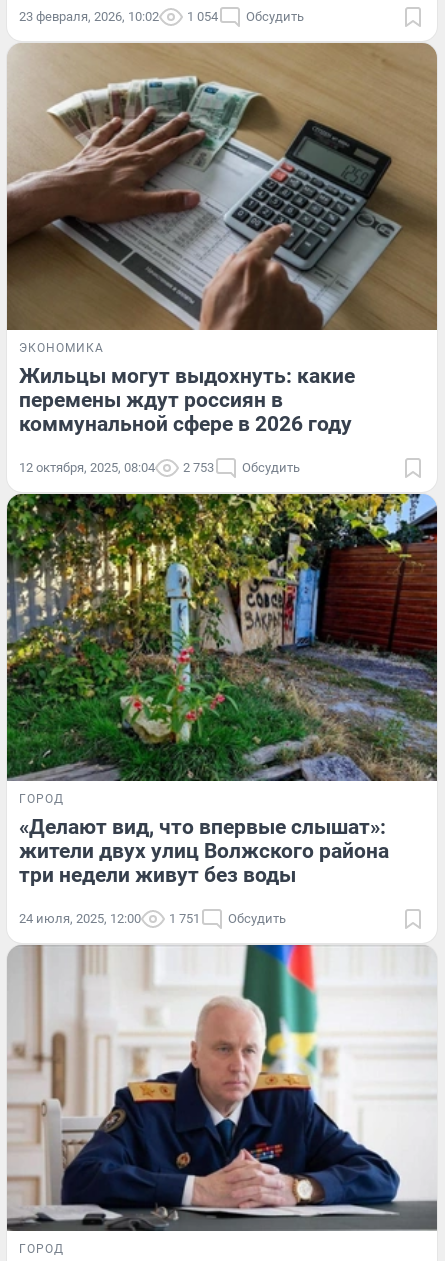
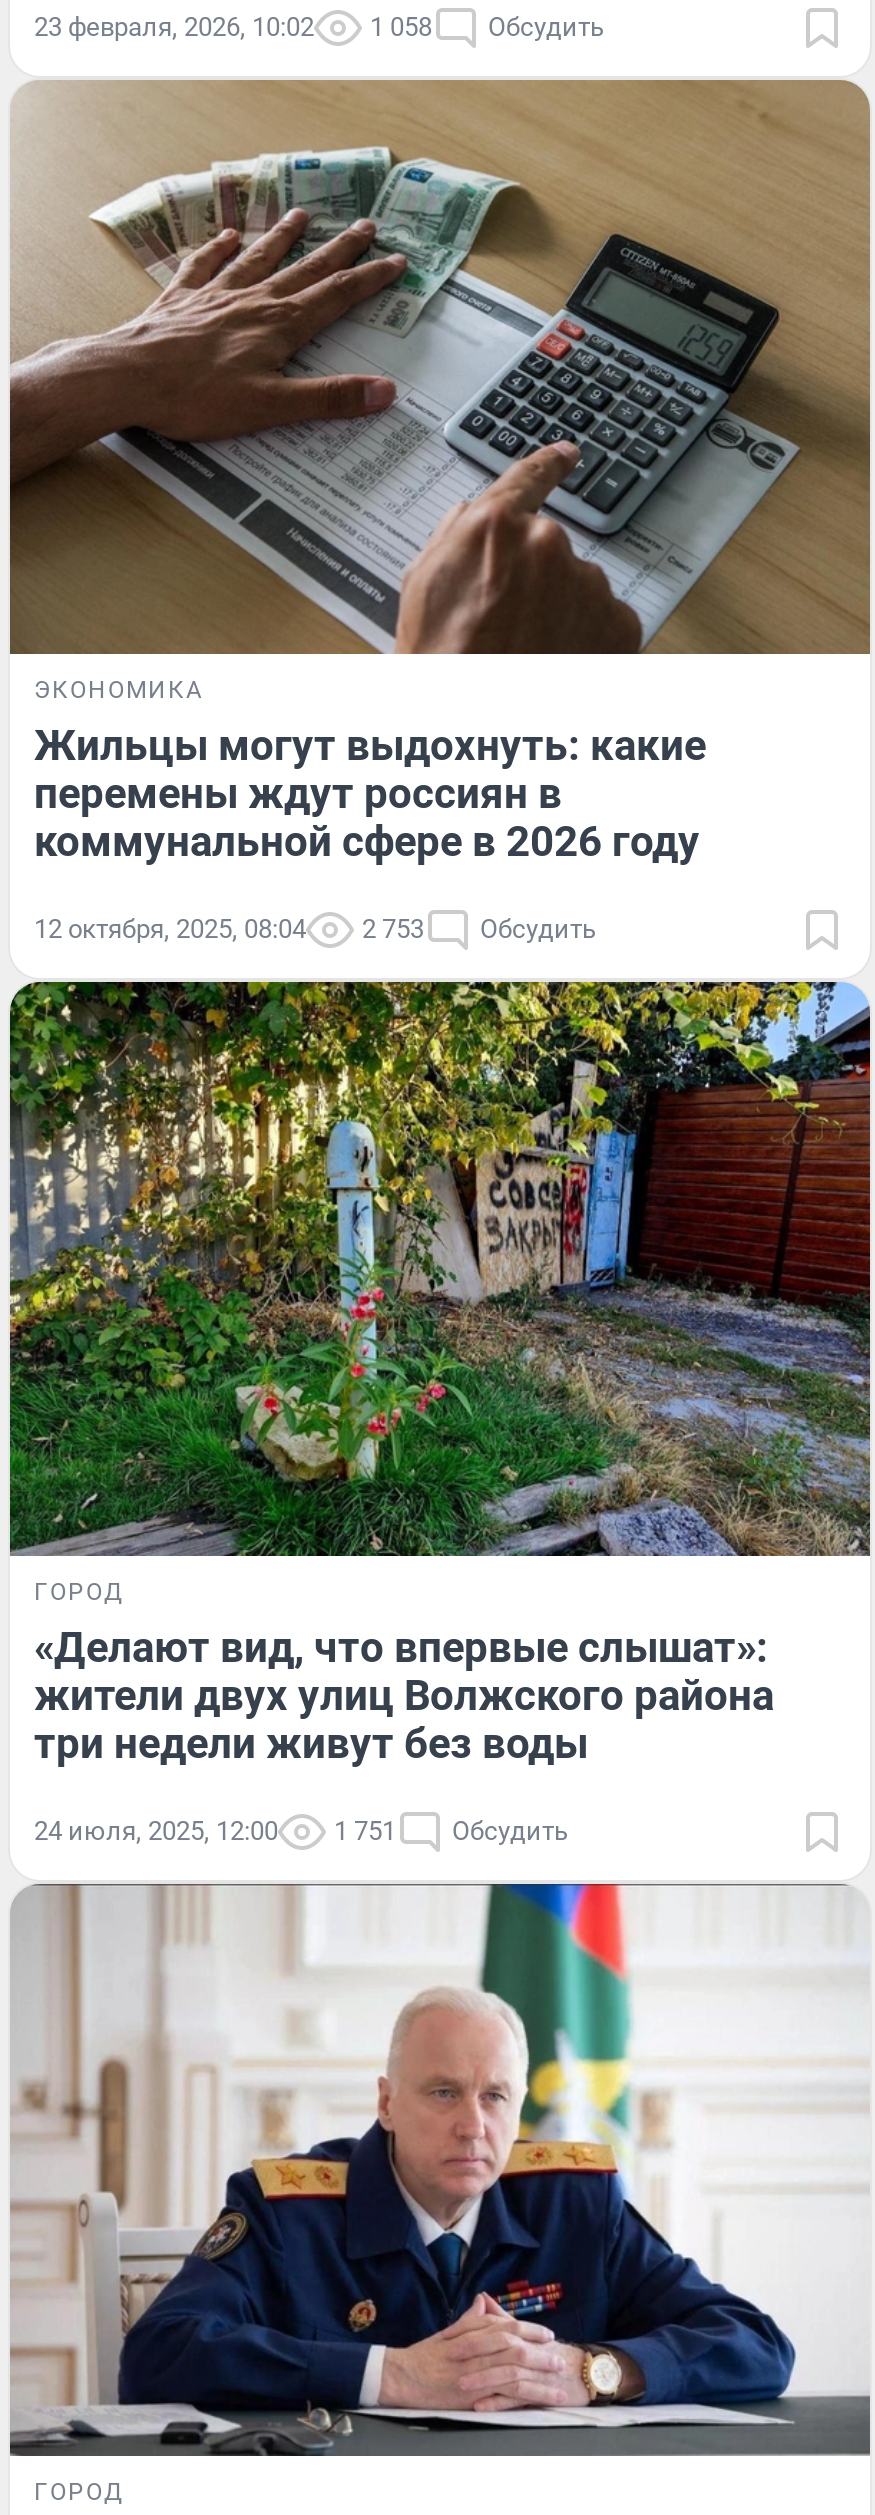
- 23 февраля, 2026, 10:02 1 054 Обсудить
+ 23 февраля, 2026, 10:02 1 058 Обсудить
